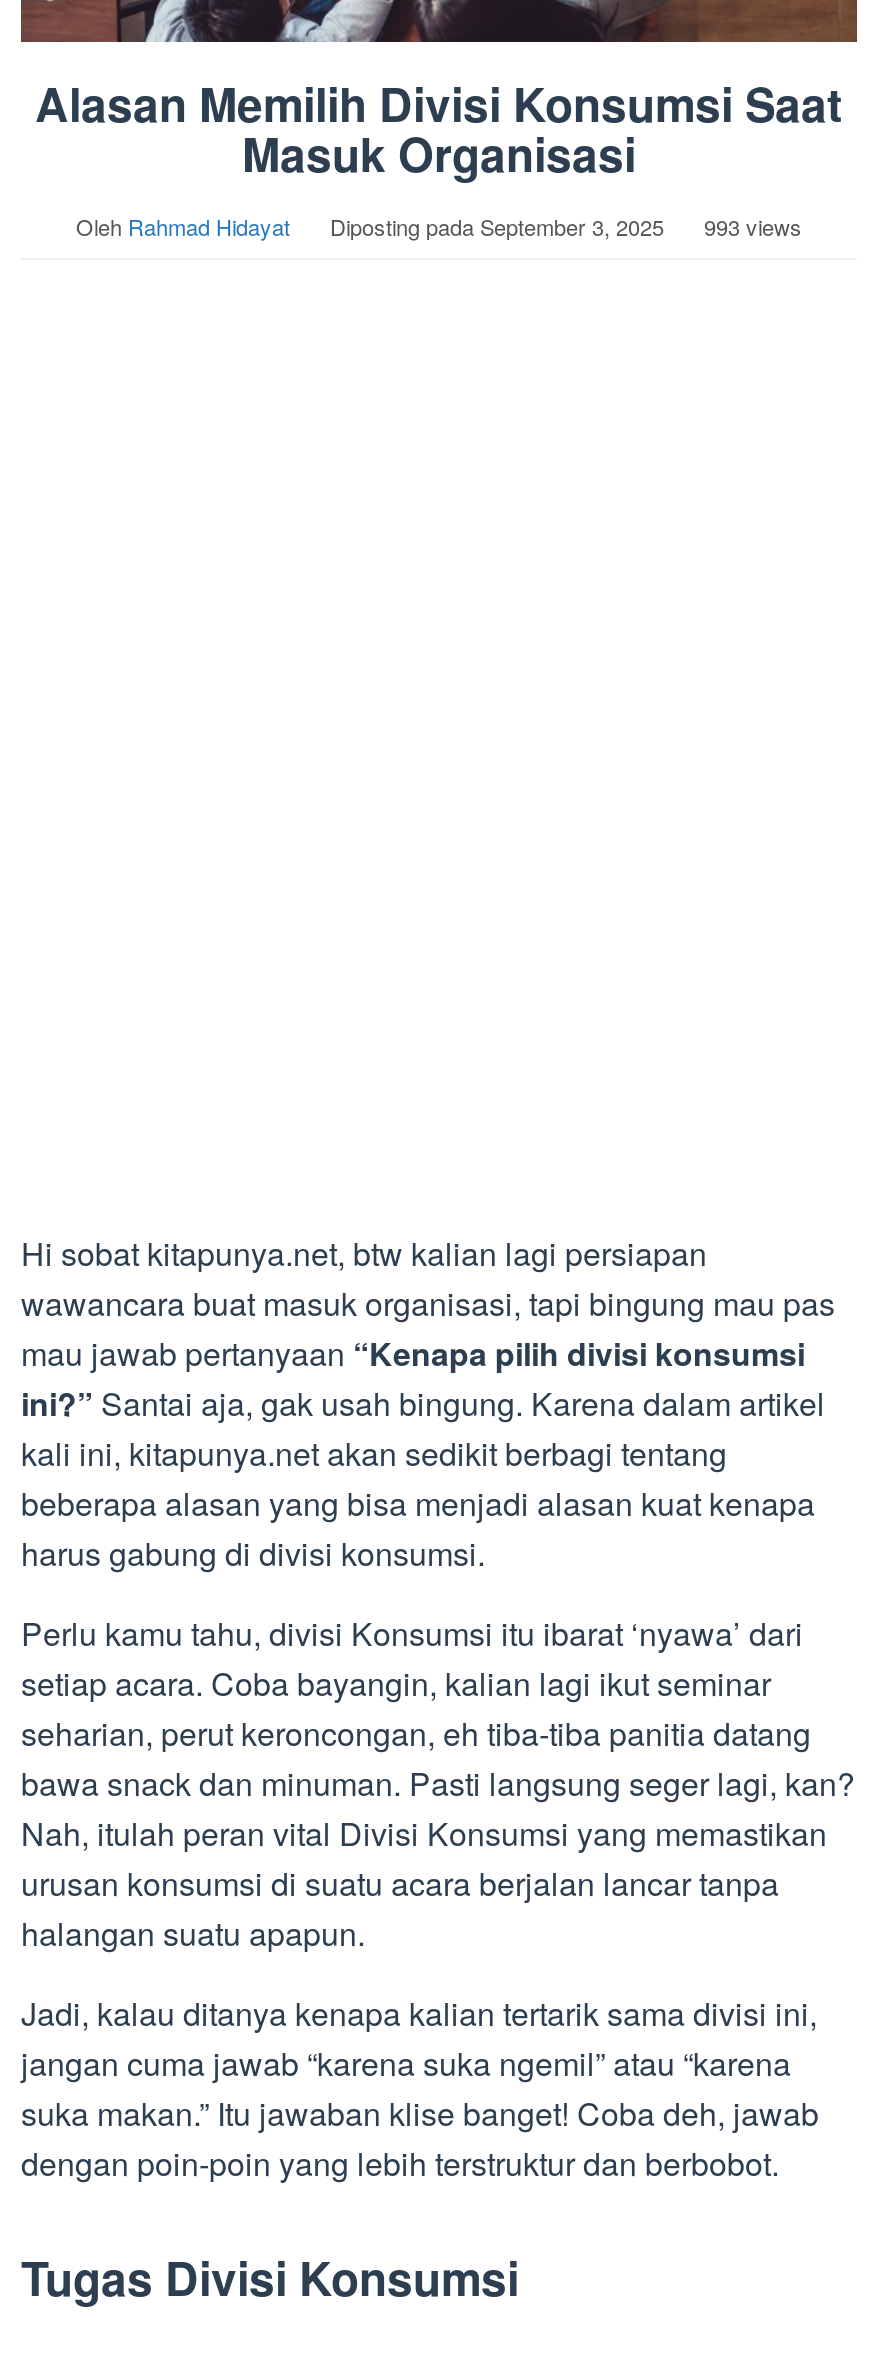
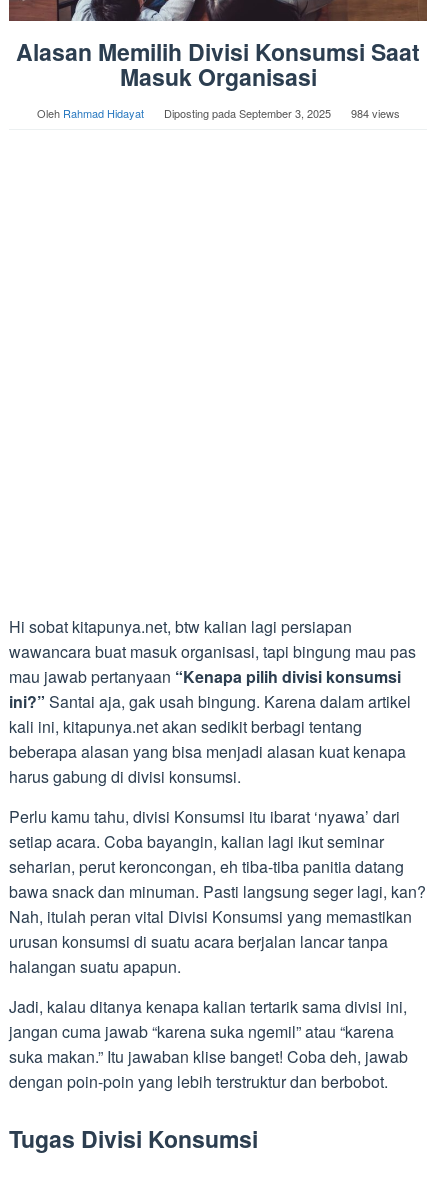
- Oleh Rahmad Hidayat Diposting pada September 3, 2025 993 views
+ Oleh Rahmad Hidayat Diposting pada September 3, 2025 984 views
